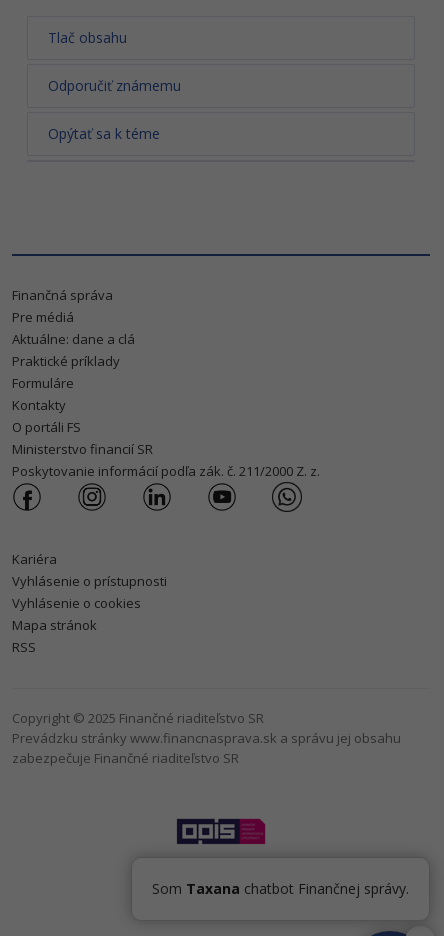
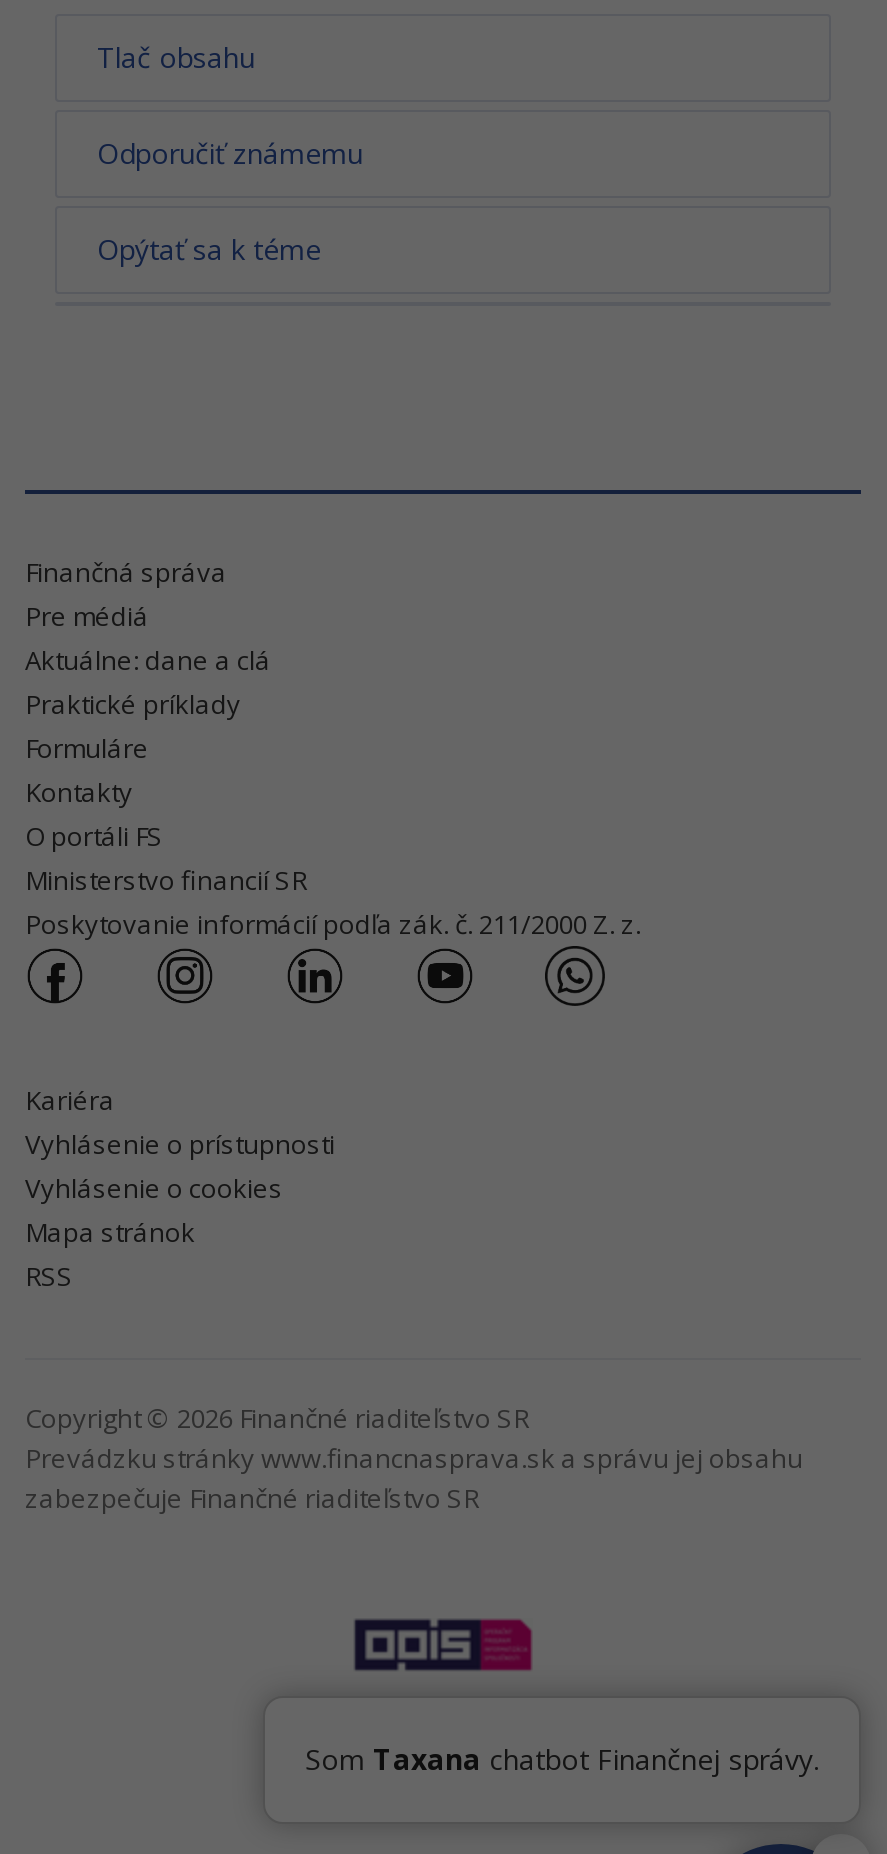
- Copyright © 2025 Finančné riaditeľstvo SR
+ Copyright © 2026 Finančné riaditeľstvo SR
